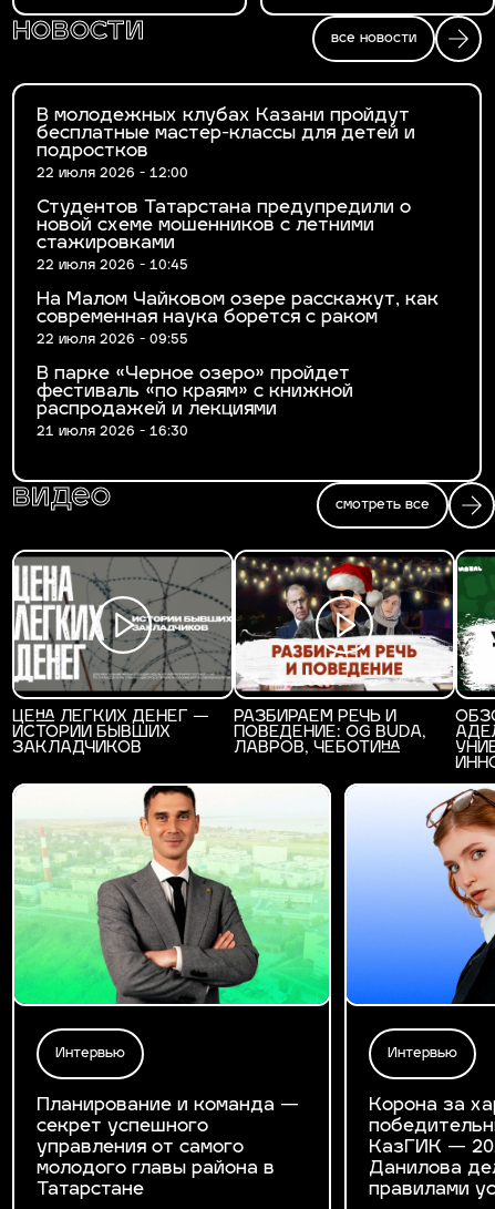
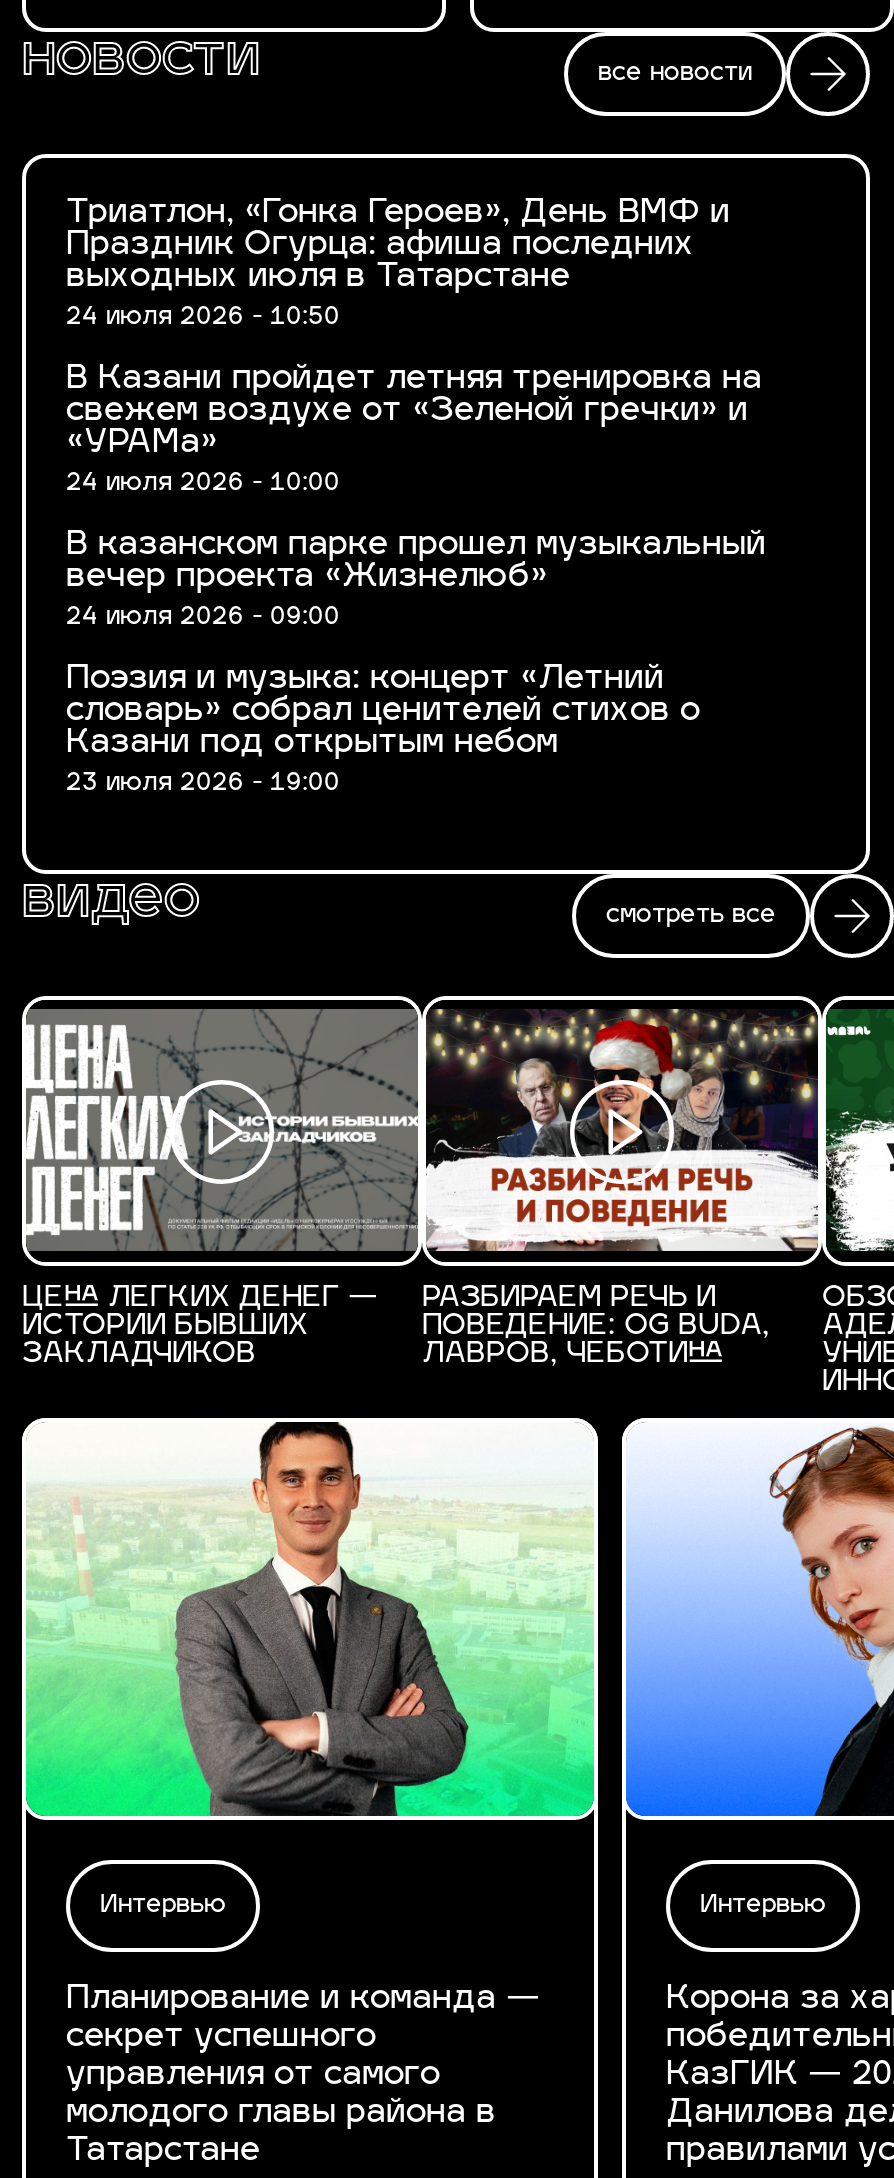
- В молодежных клубах Казани пройдут
- бесплатные мастер-классы для детей и
- подростков
- 22 июля 2026 - 12:00
+ Триатлон, «Гонка Героев», День ВМФ и
+ Праздник Огурца: афиша последних
+ выходных июля в Татарстане
+ 24 июля 2026 - 10:50

- Студентов Татарстана предупредили о
- новой схеме мошенников с летними
- стажировками
- 22 июля 2026 - 10:45
+ В Казани пройдет летняя тренировка на
+ свежем воздухе от «Зеленой гречки» и
+ «УРАМа»
+ 24 июля 2026 - 10:00

- На Малом Чайковом озере расскажут, как
- современная наука борется с раком
- 22 июля 2026 - 09:55
+ В казанском парке прошел музыкальный
+ вечер проекта «Жизнелюб»
+ 24 июля 2026 - 09:00

- В парке «Черное озеро» пройдет
- фестиваль «по краям» с книжной
- распродажей и лекциями
- 21 июля 2026 - 16:30
+ Поэзия и музыка: концерт «Летний
+ словарь» собрал ценителей стихов о
+ Казани под открытым небом
+ 23 июля 2026 - 19:00
